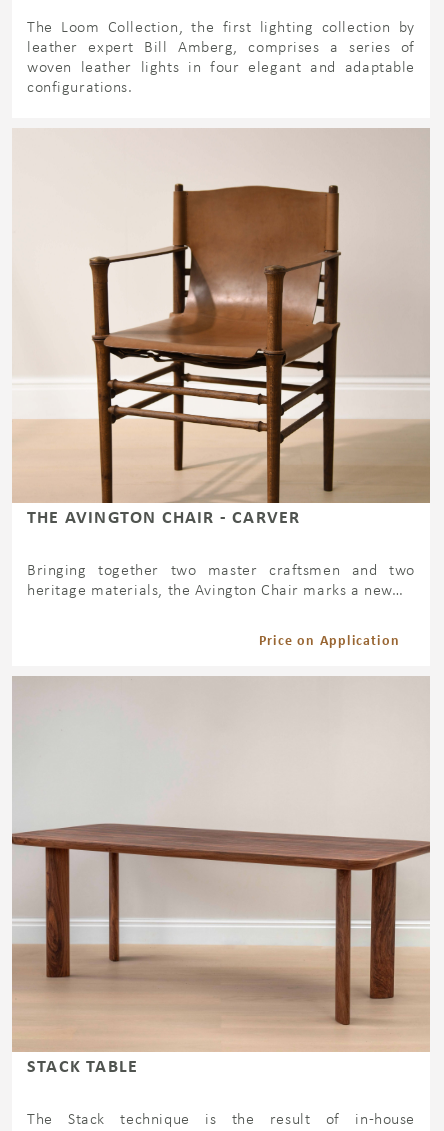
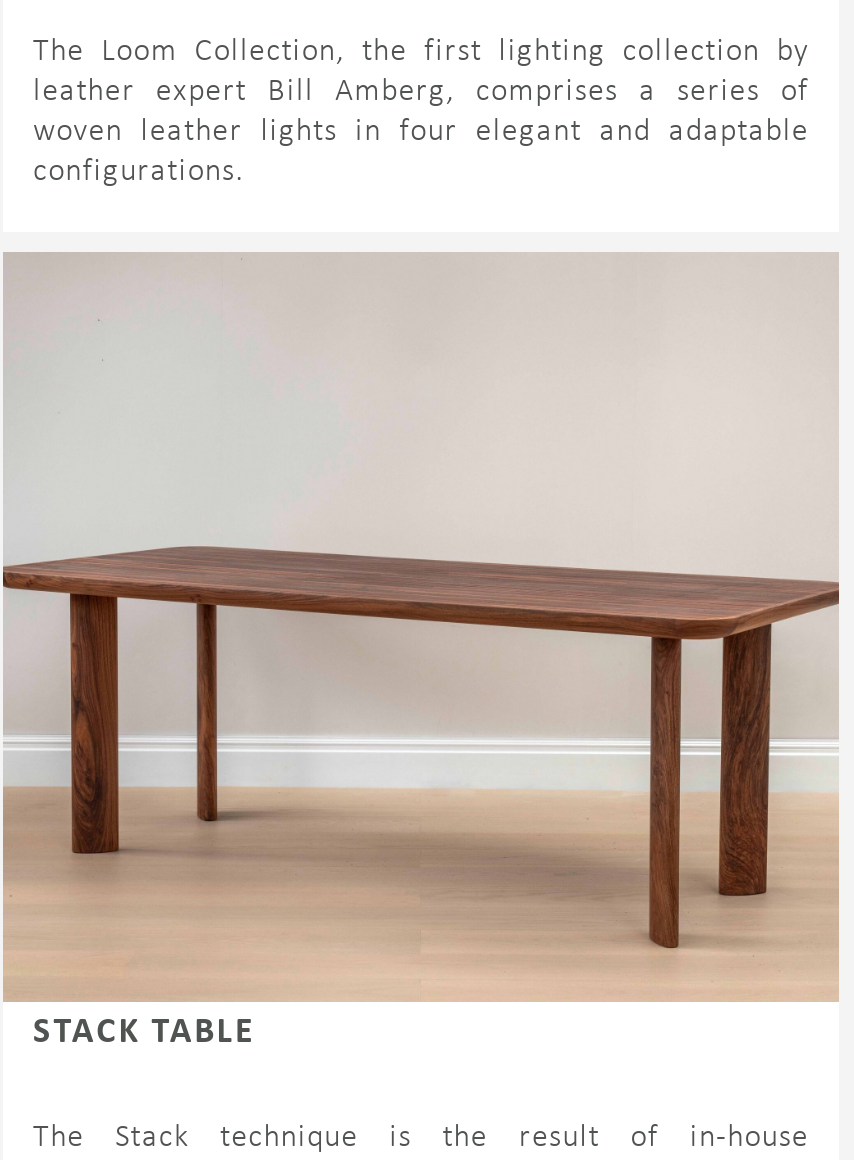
- [image]
- THE AVINGTON CHAIR - CARVER
- Bringing together two master craftsmen and two
- heritage materials, the Avington Chair marks a new…
- Price on Application
